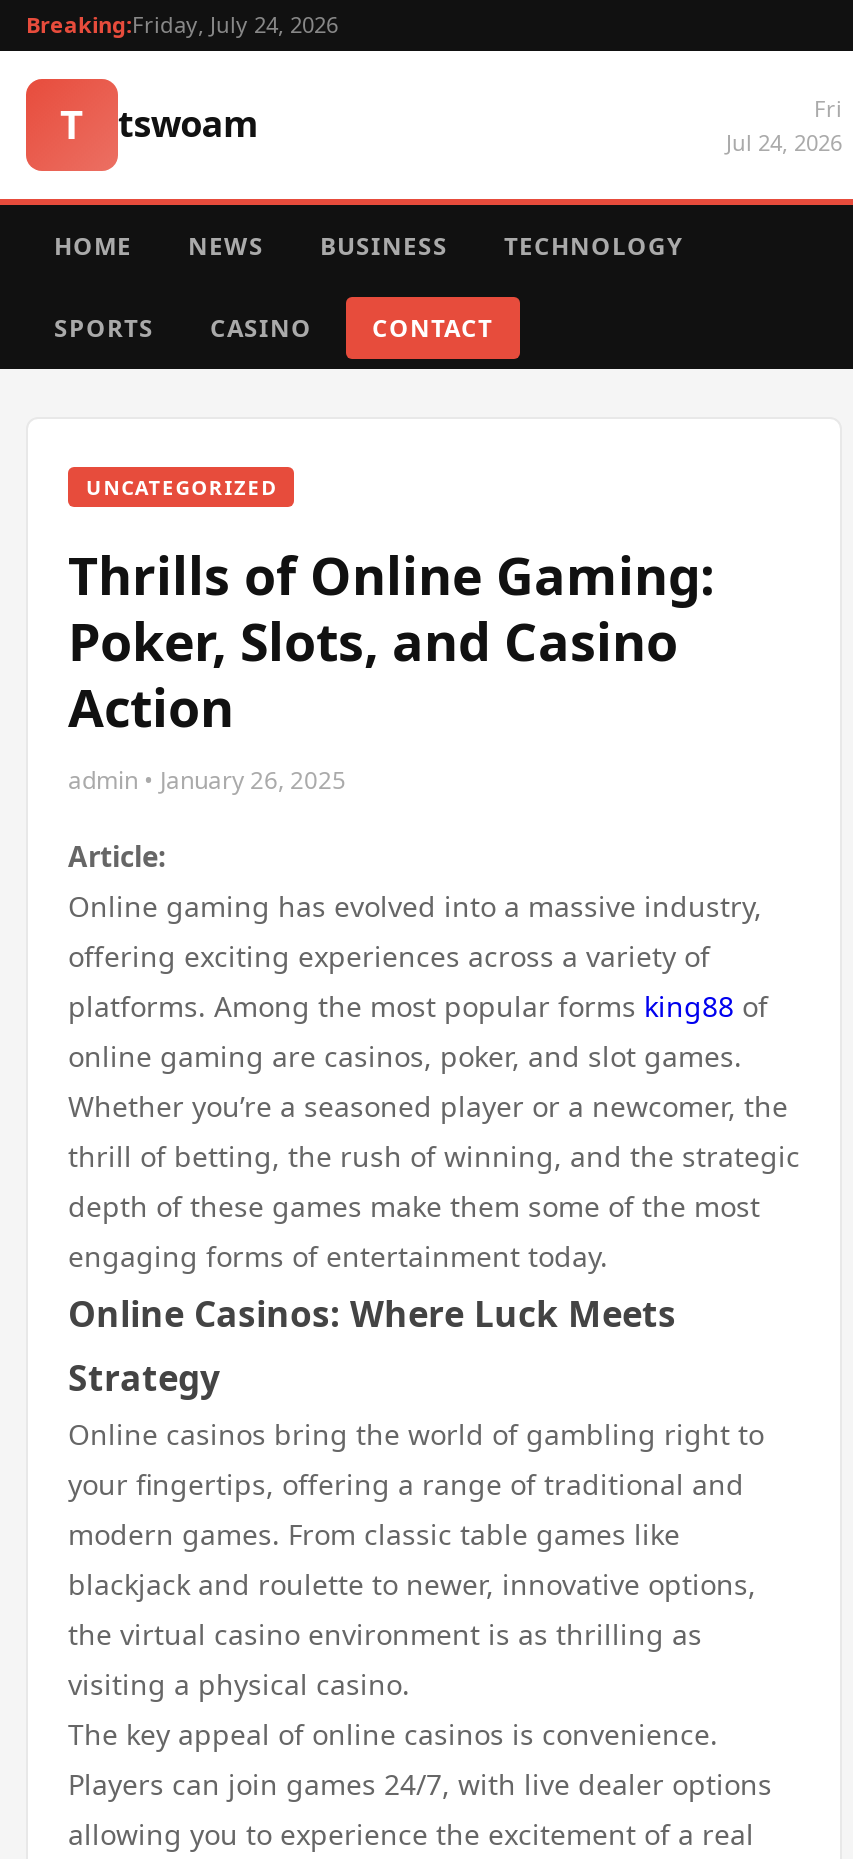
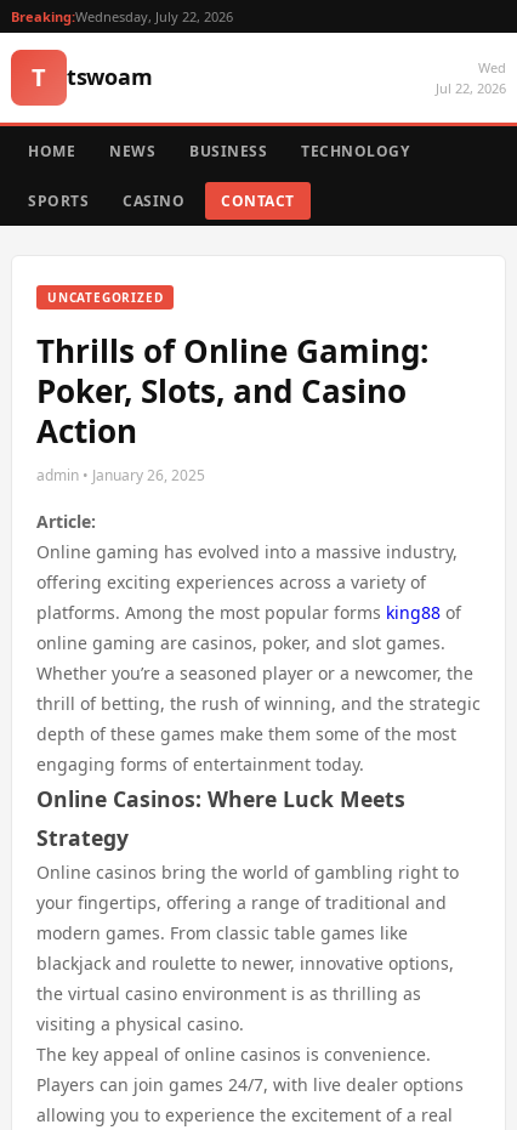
- Breaking:Friday, July 24, 2026
+ Breaking:Wednesday, July 22, 2026

- Fri
- Jul 24, 2026
+ Wed
+ Jul 22, 2026
